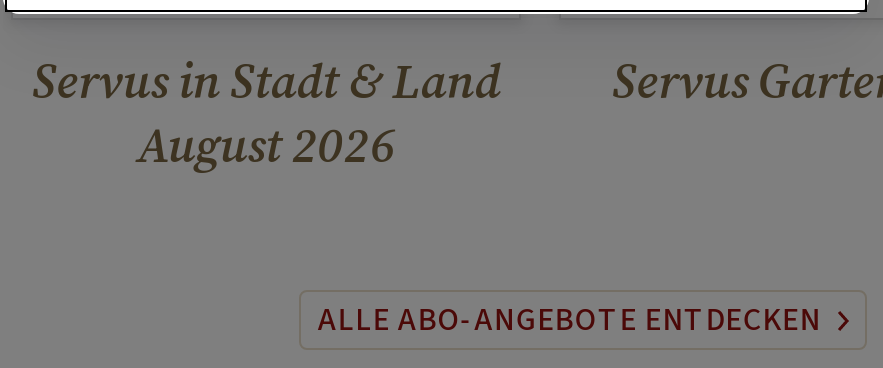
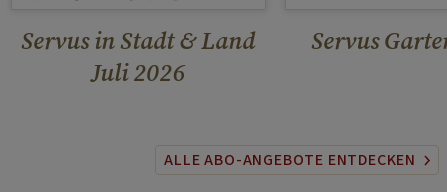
- August 2026
+ Juli 2026
